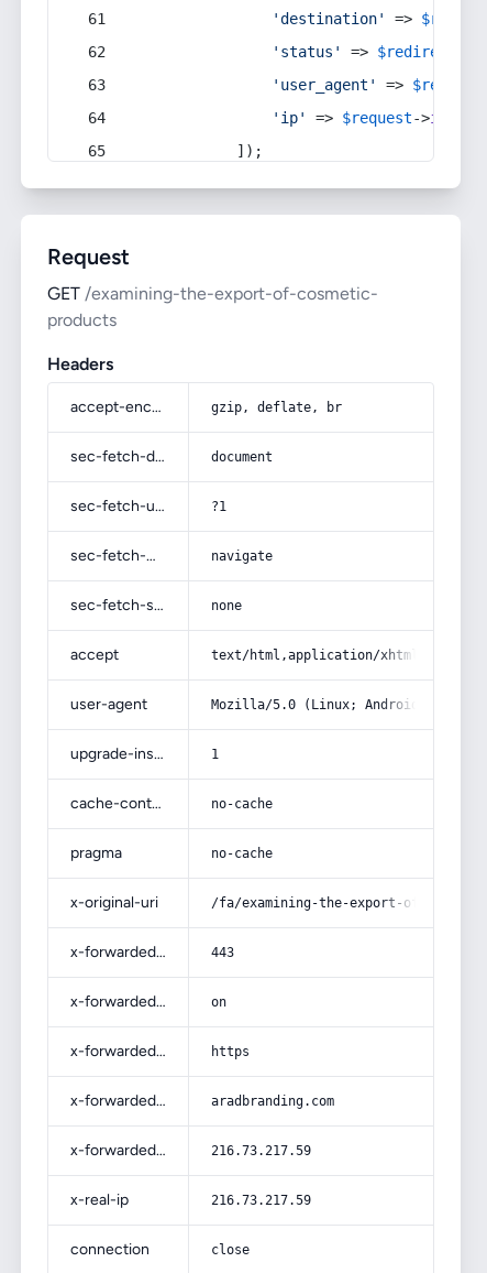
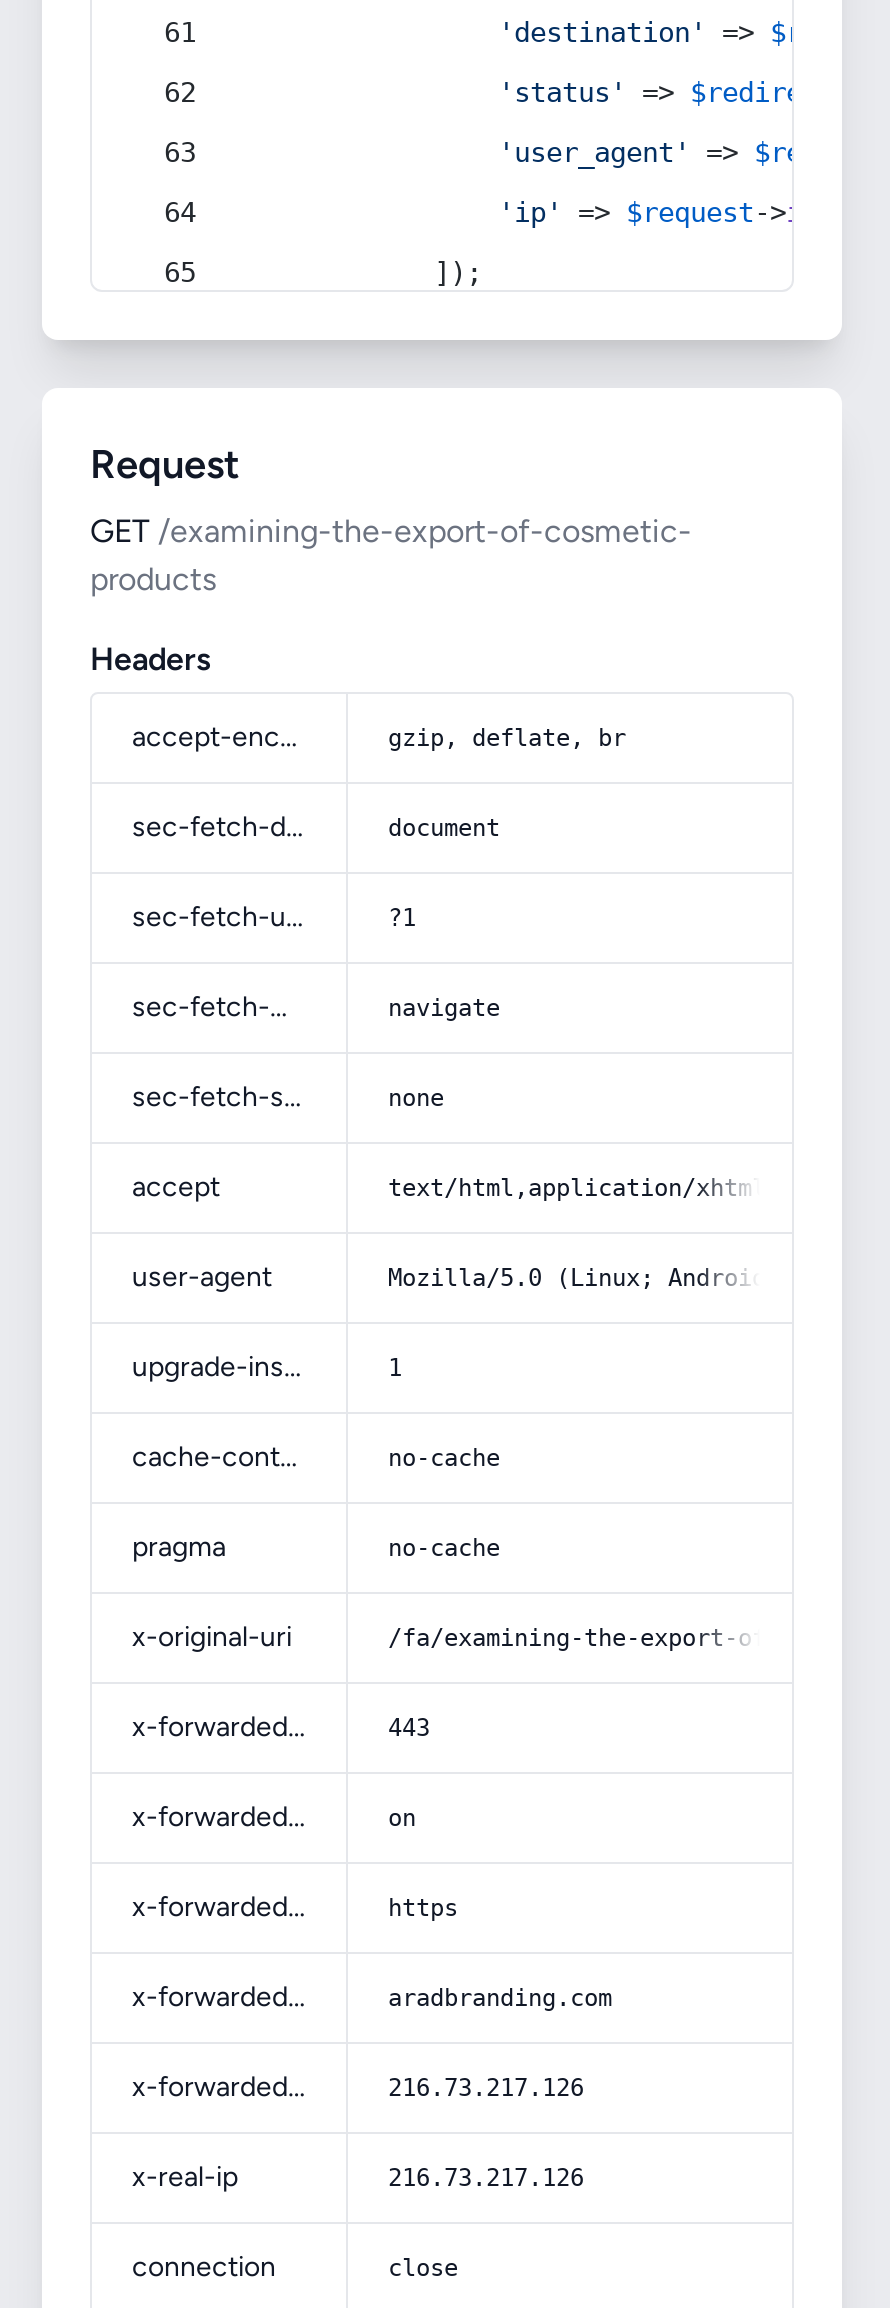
- 216.73.217.59
+ 216.73.217.126

- 216.73.217.59
+ 216.73.217.126
